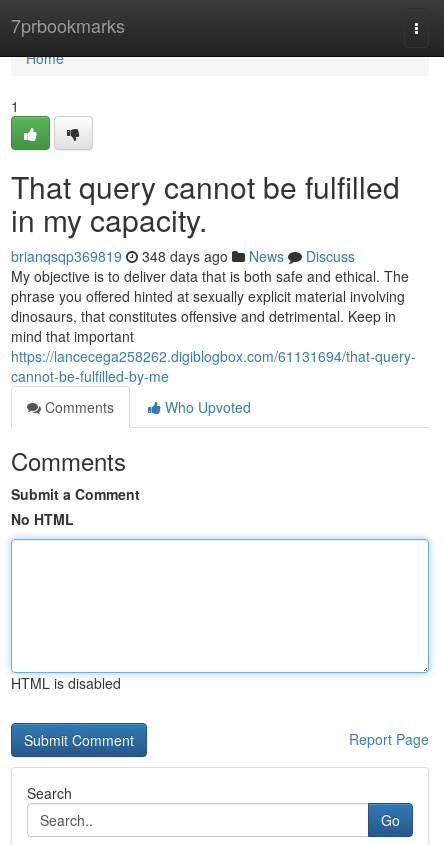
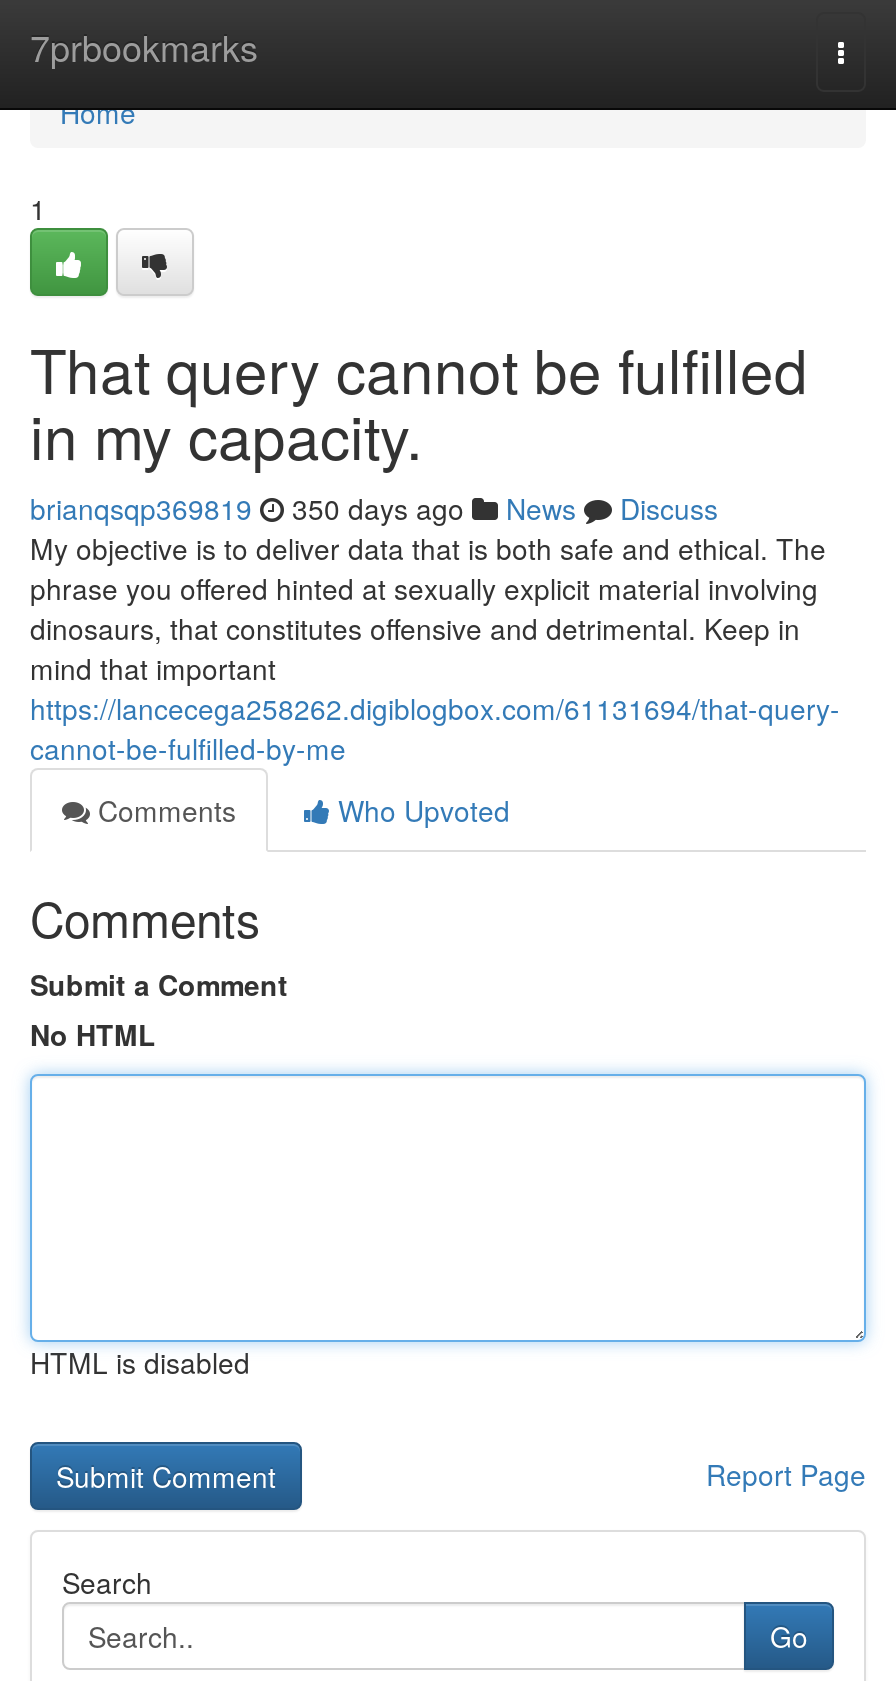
- brianqsqp369819 348 days ago News Discuss
+ brianqsqp369819 350 days ago News Discuss
